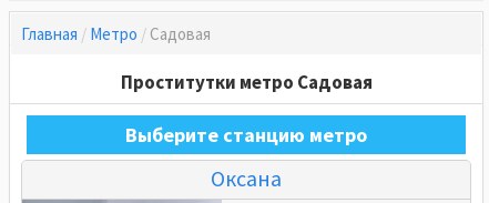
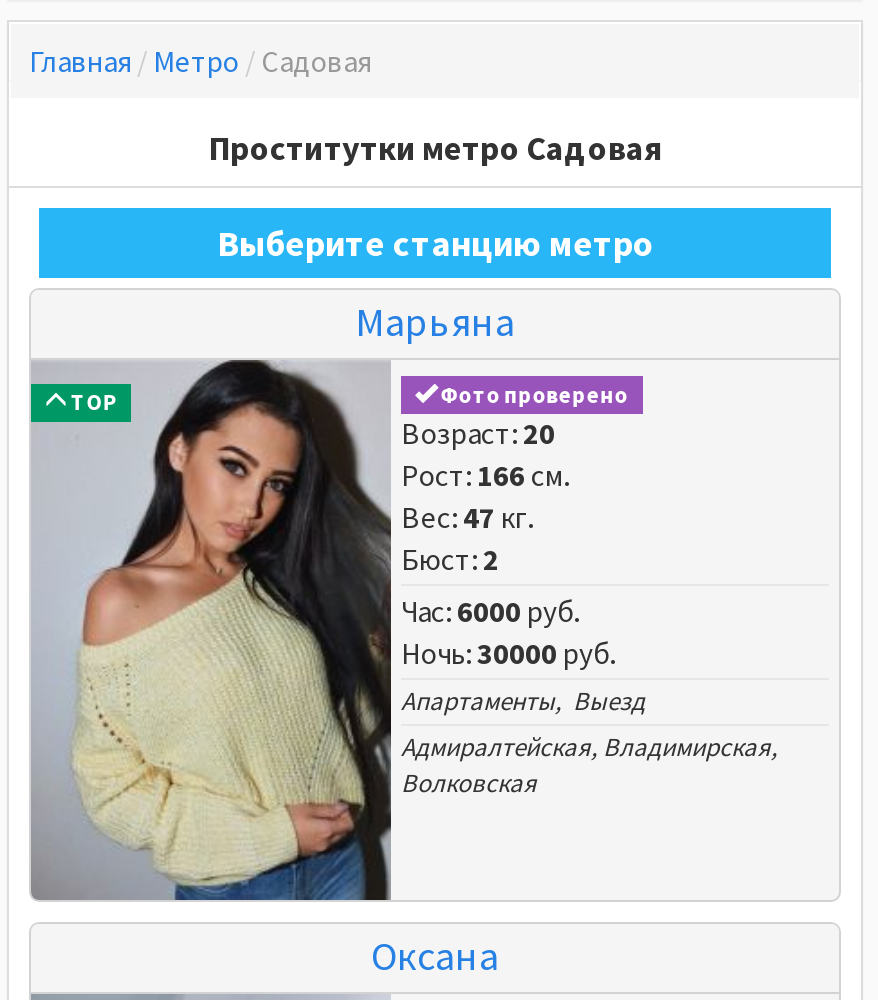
+ [image]
+ Марьяна
+ TOP
+ Фото проверено
+ Возраст:20
+ Рост: 166 см.
+ Вес: 47 кг.
+ Бюст: 2
+ Час: 6000 руб.
+ Ночь:30000 руб.
+ Апартаменты, Выезд
+ Адмиралтейская, Владимирская,
+ Волковская
